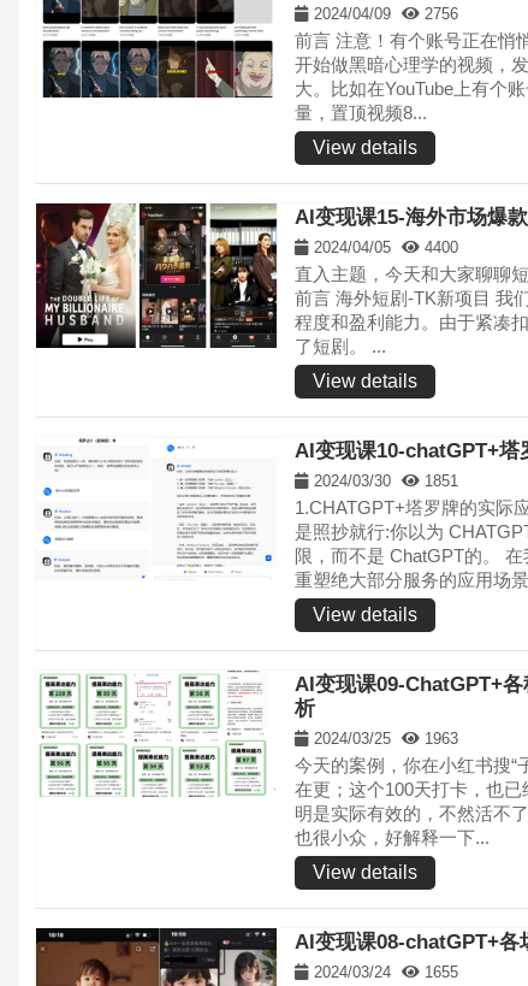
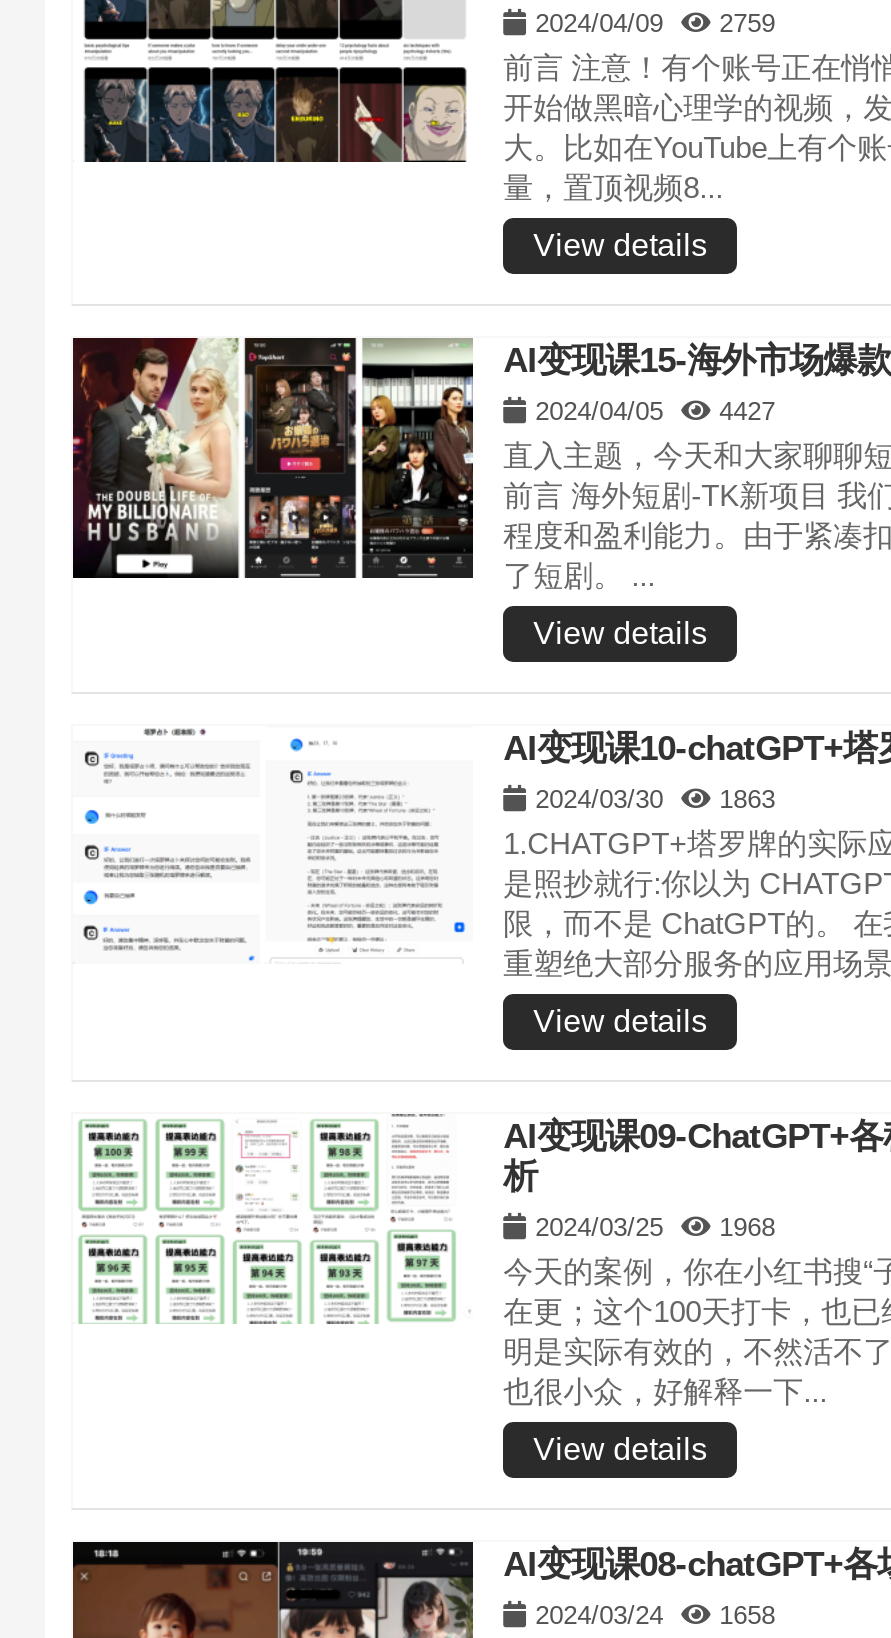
- 2024/04/09 2756
+ 2024/04/09 2759

- 2024/04/05 4400
+ 2024/04/05 4427

- 2024/03/30 1851
+ 2024/03/30 1863

- 2024/03/25 1963
+ 2024/03/25 1968

- 2024/03/24 1655
+ 2024/03/24 1658
